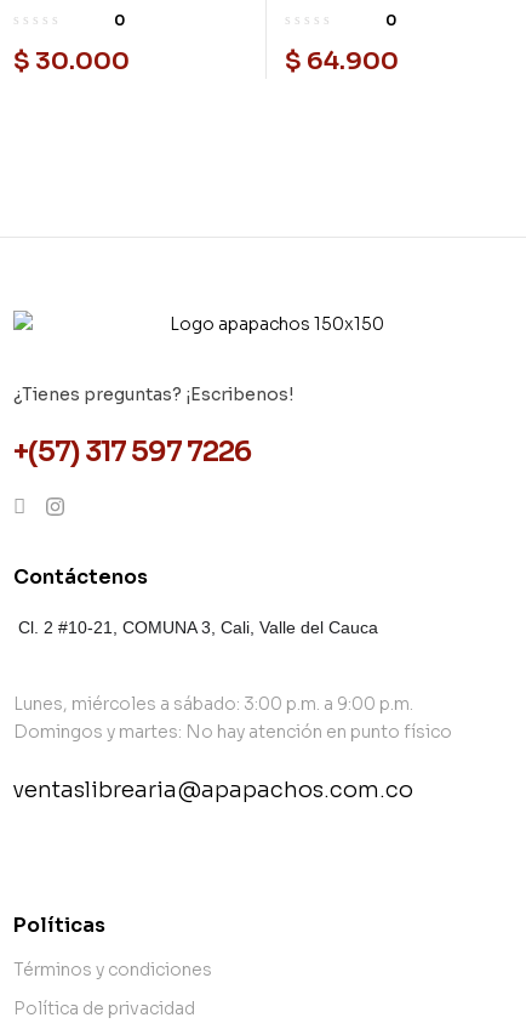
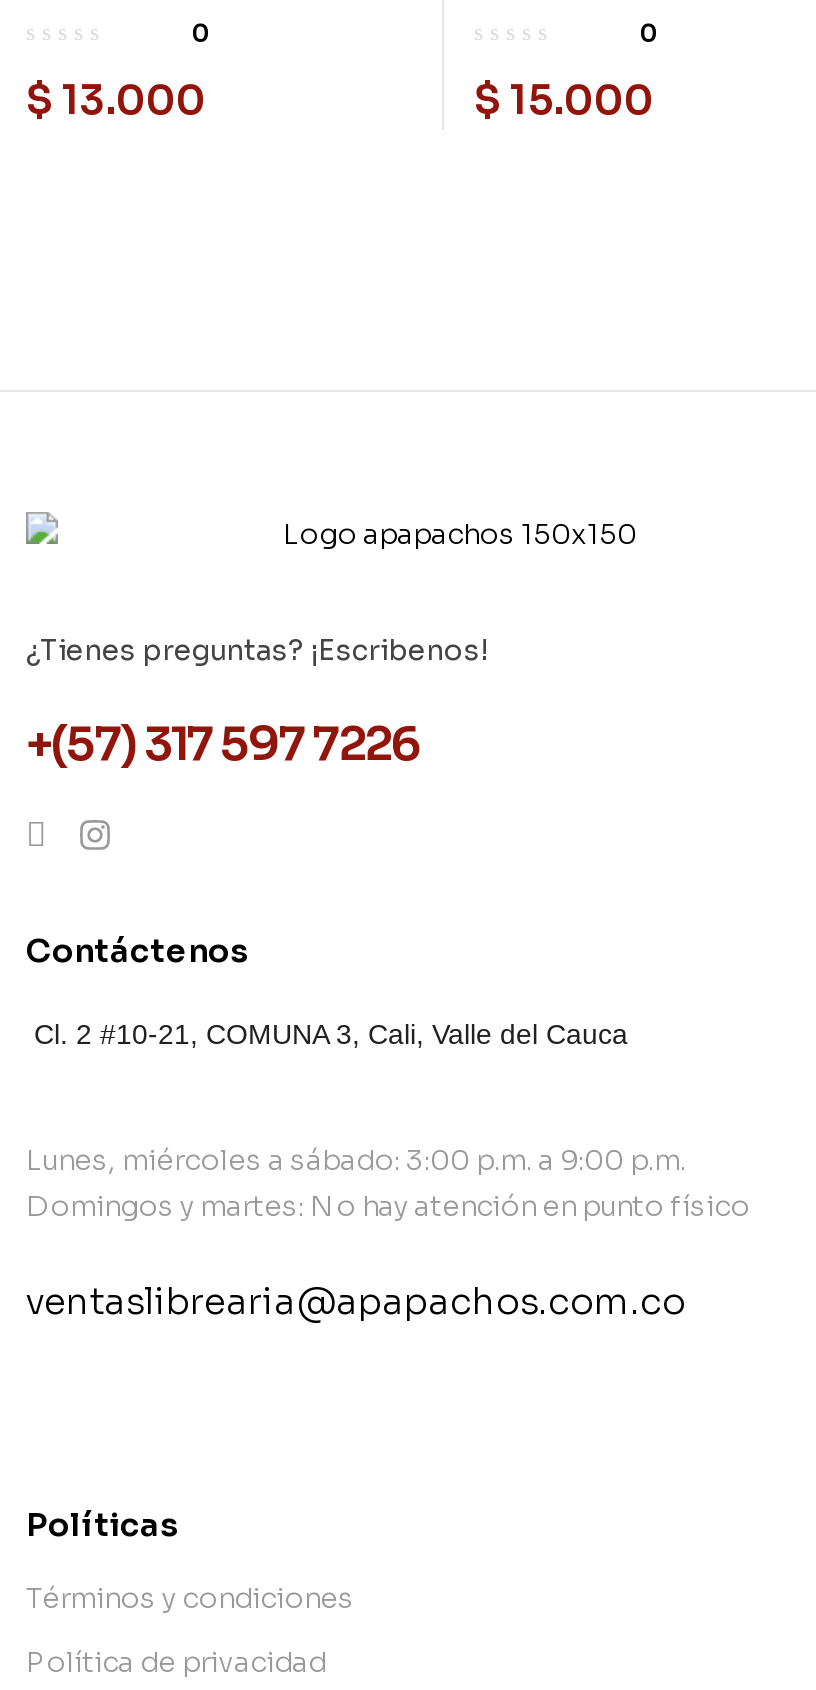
- $30.000
+ $13.000

- $64.900
+ $15.000
